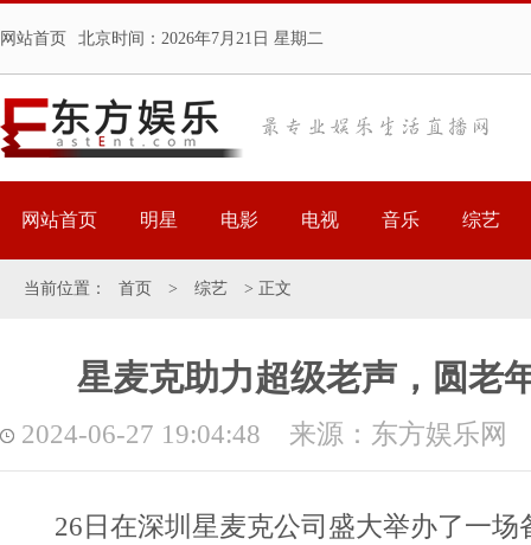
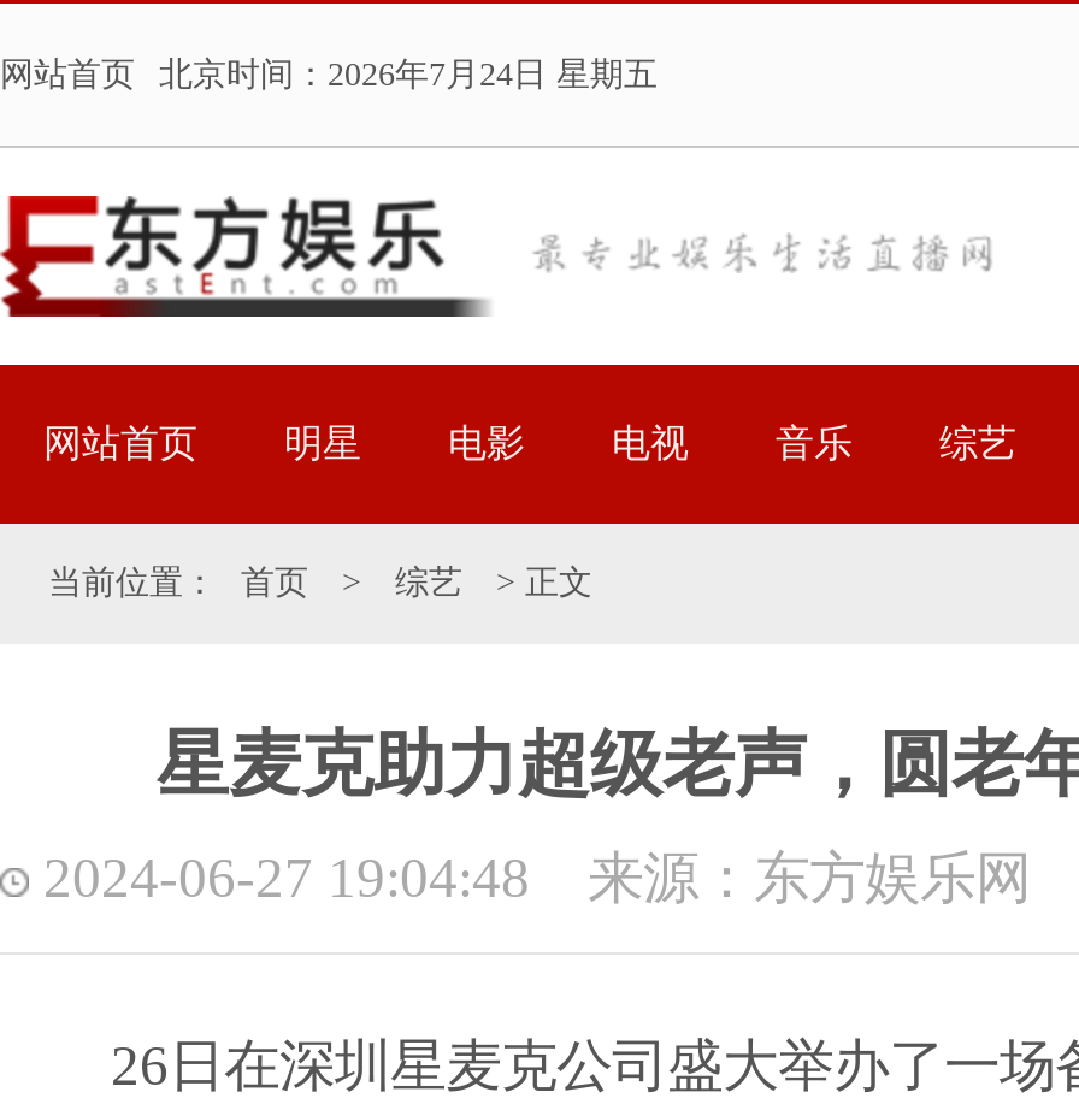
- 北京时间：2026年7月21日 星期二
+ 北京时间：2026年7月24日 星期五
